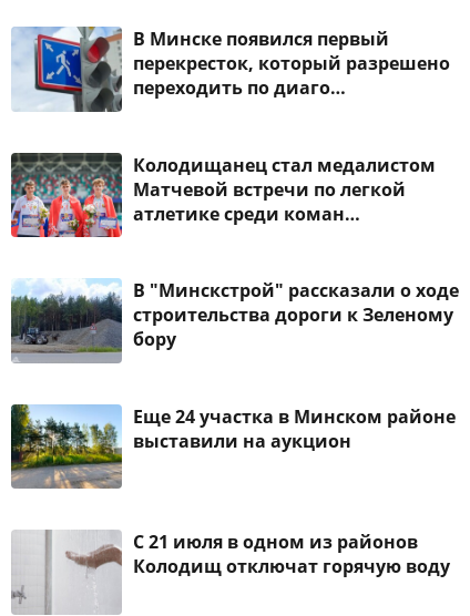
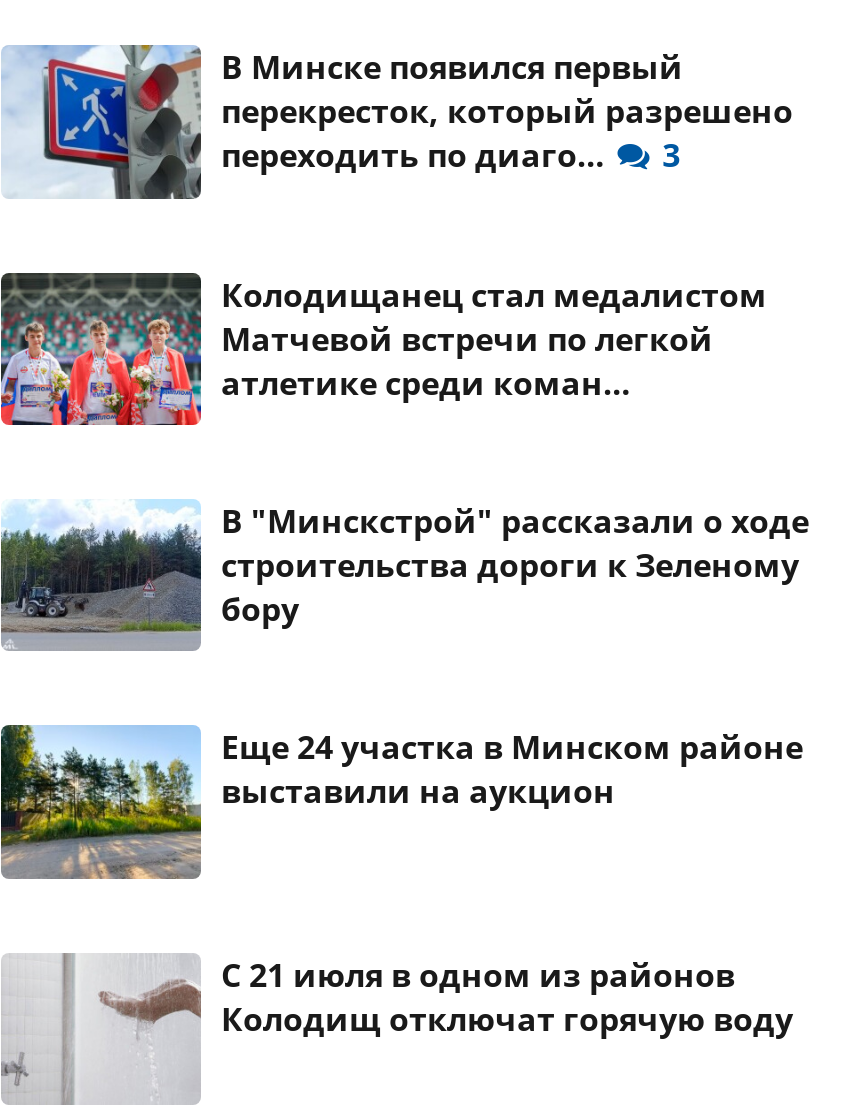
+ 3
